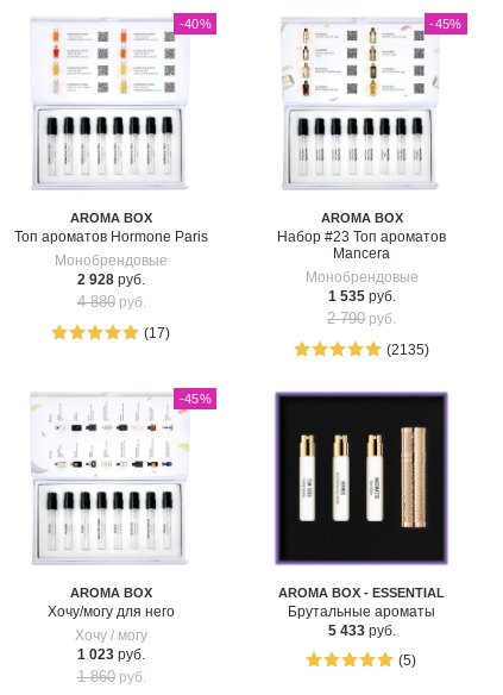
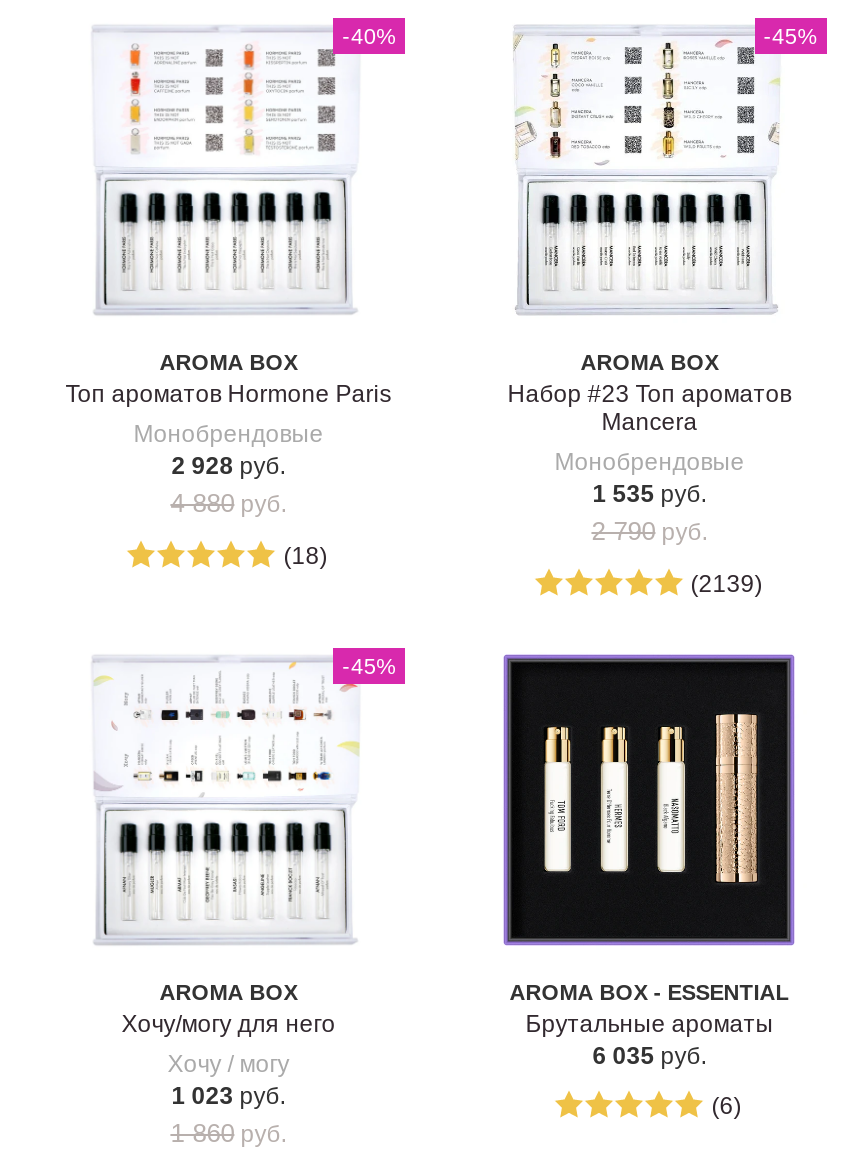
- (17)
+ (18)

- (2135)
+ (2139)

- 5 433 руб.
+ 6 035 руб.

- (5)
+ (6)
